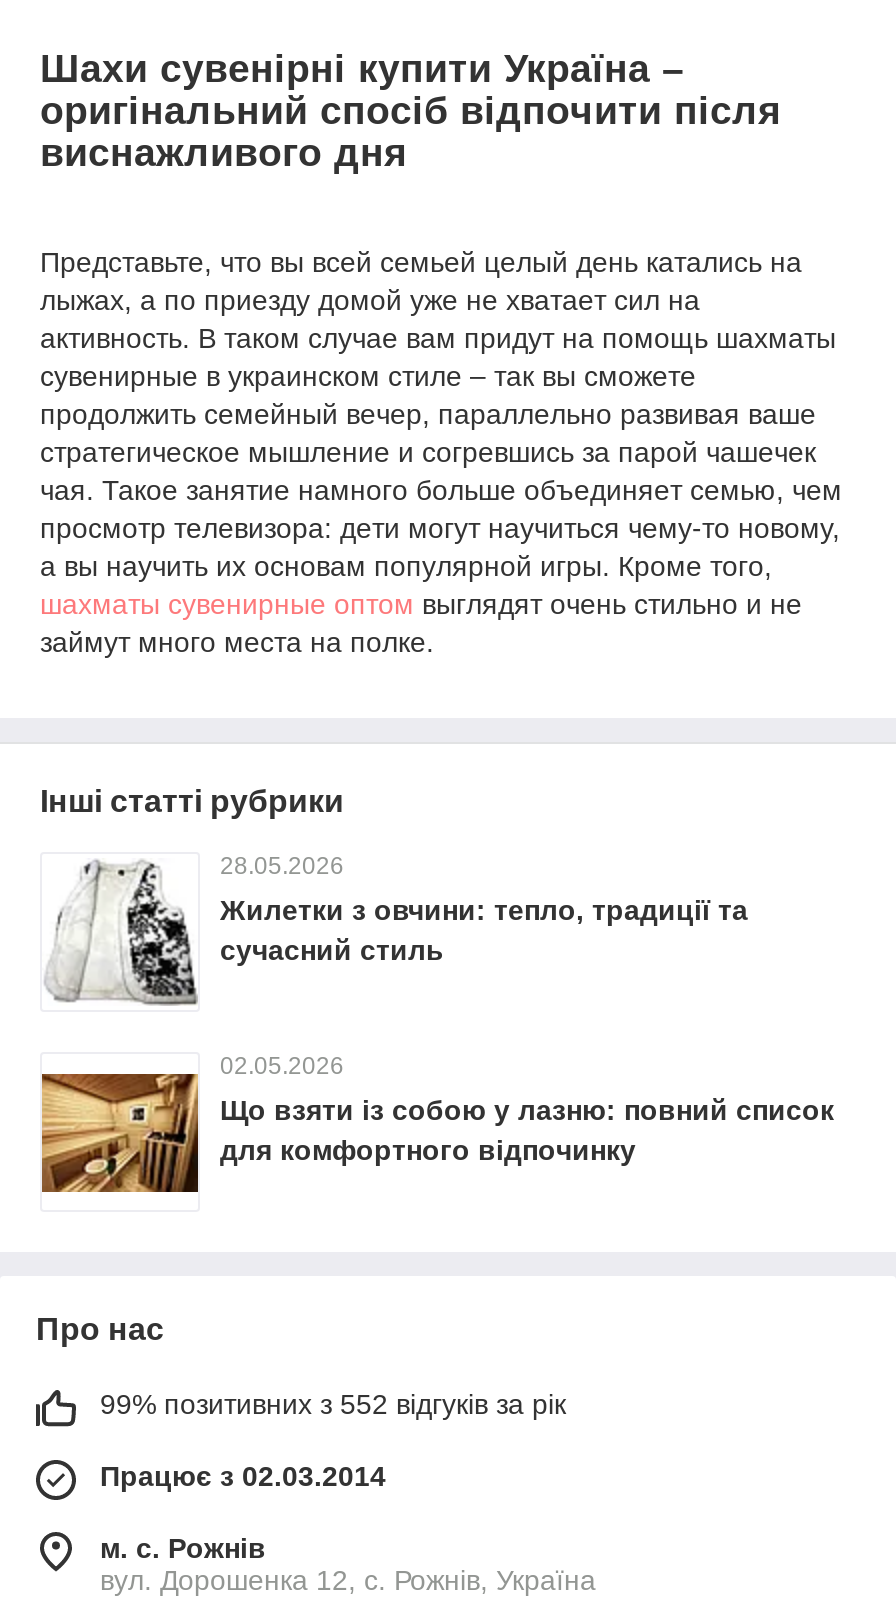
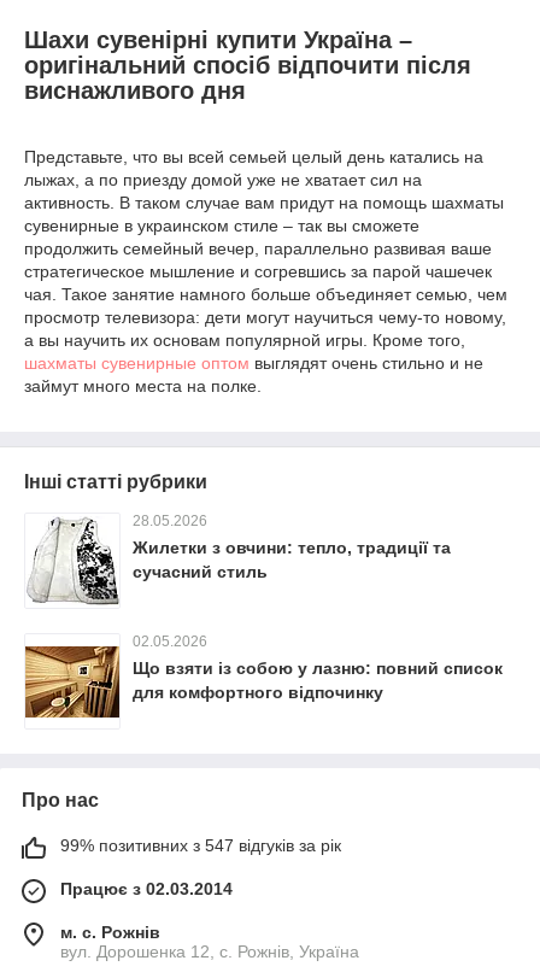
- 99% позитивних з 552 відгуків за рік
+ 99% позитивних з 547 відгуків за рік
